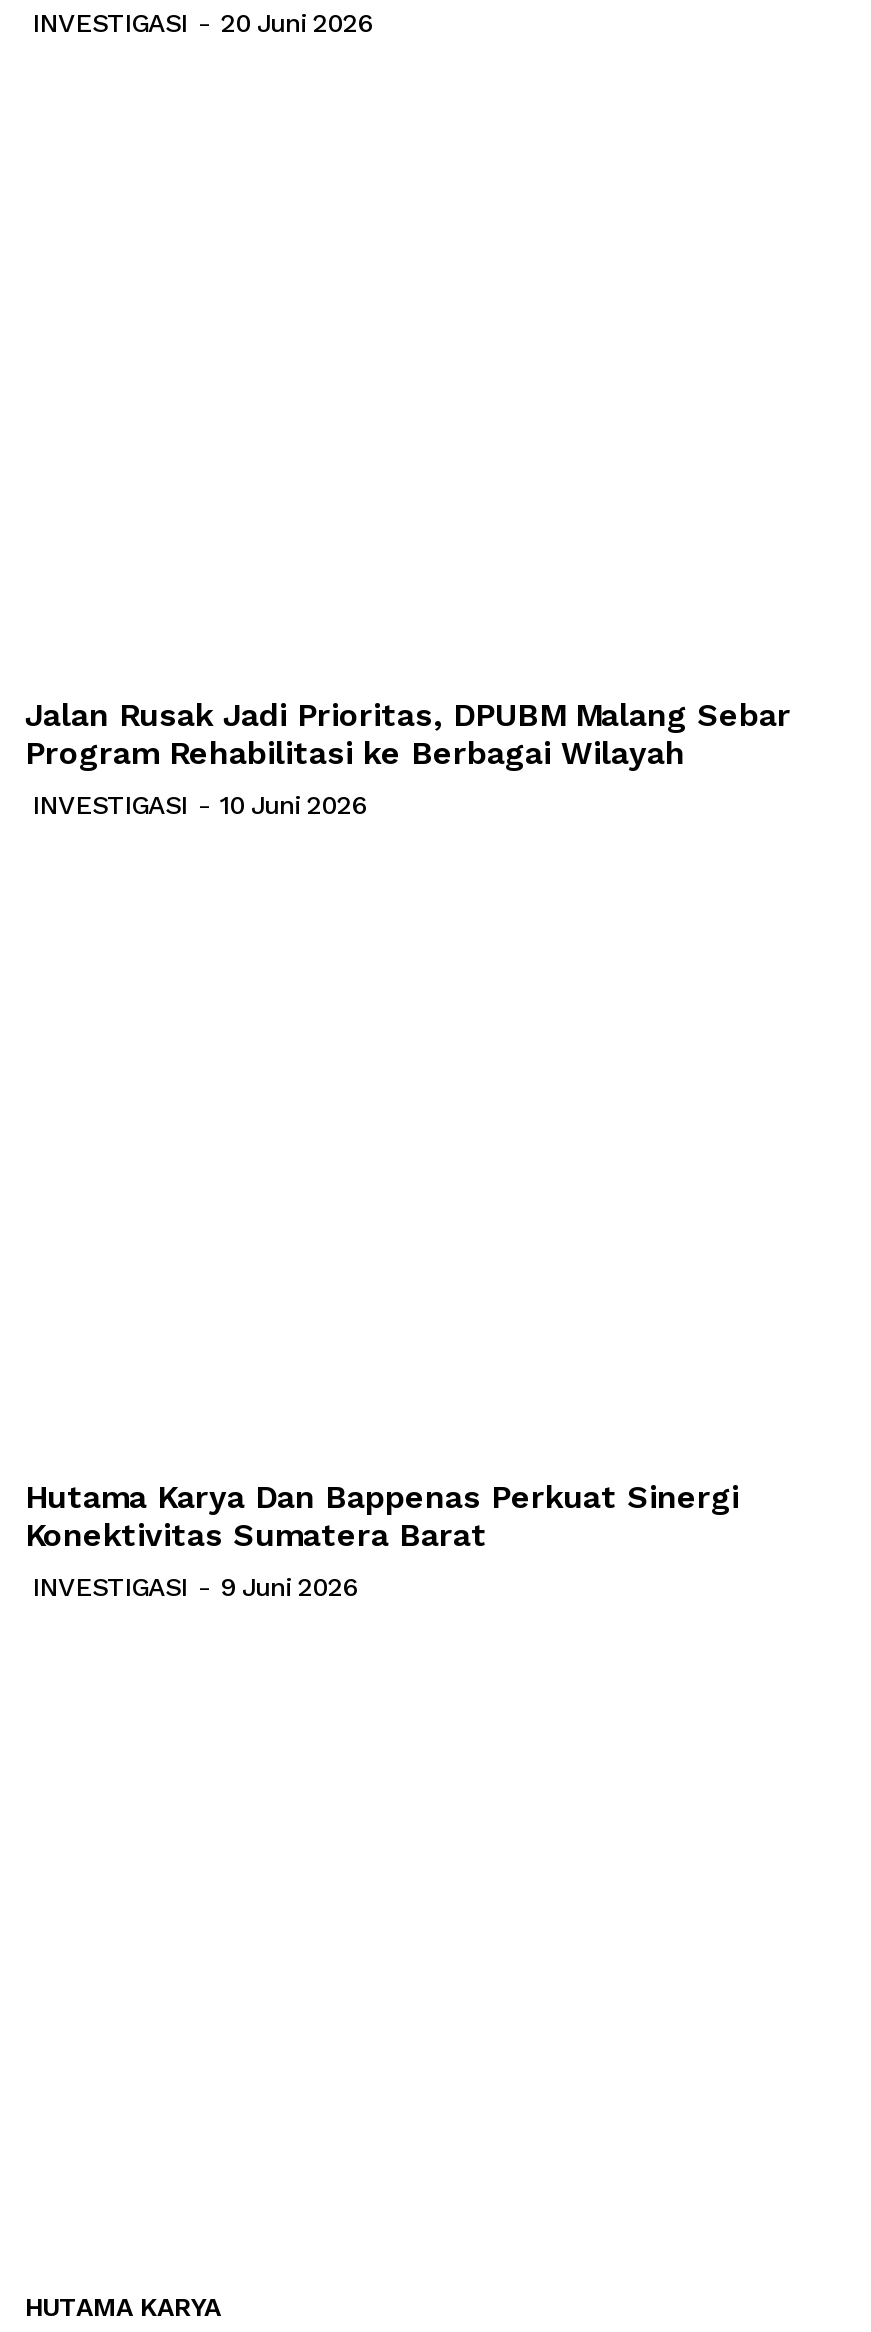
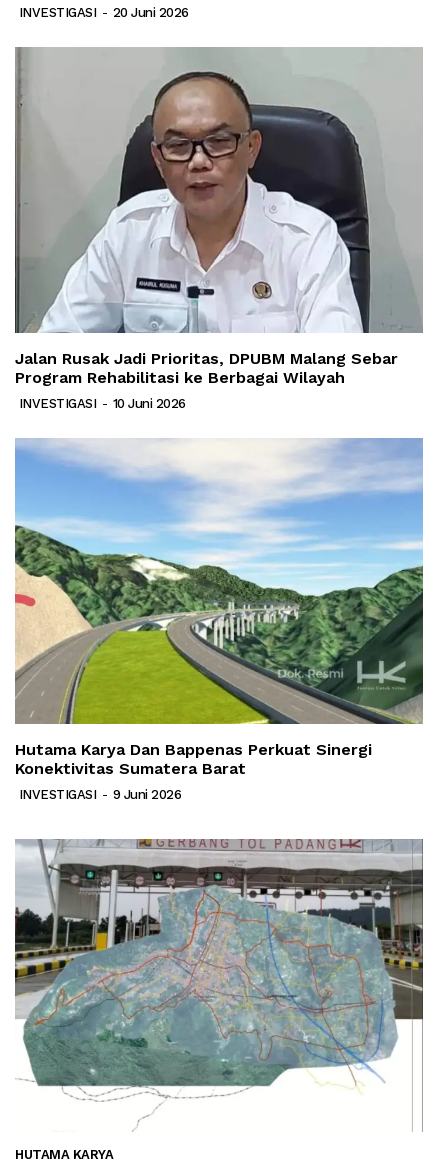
+ [image]

+ [image]

+ [image]
